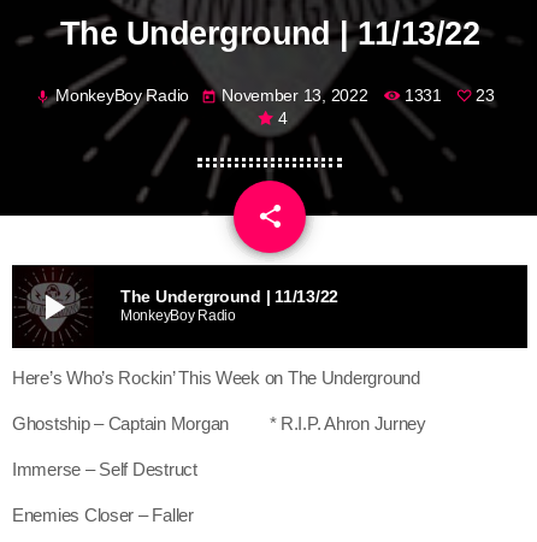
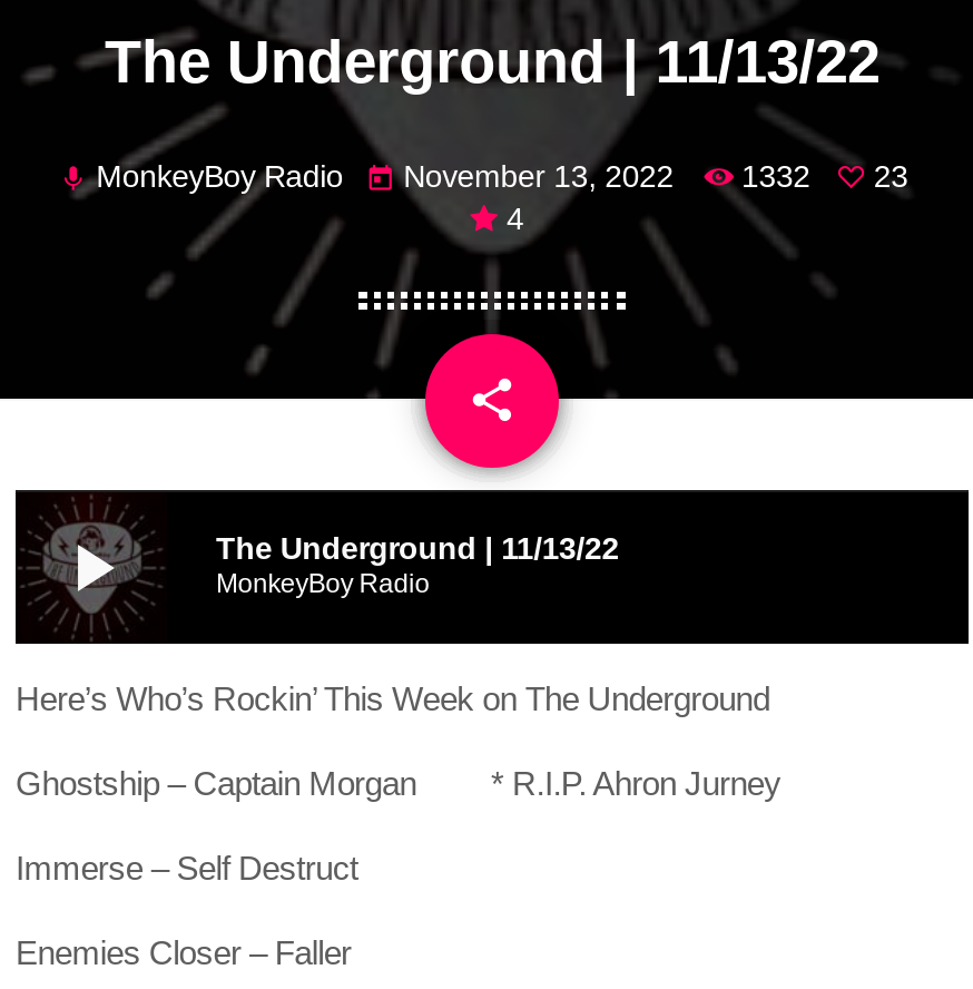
- 1331
+ 1332
